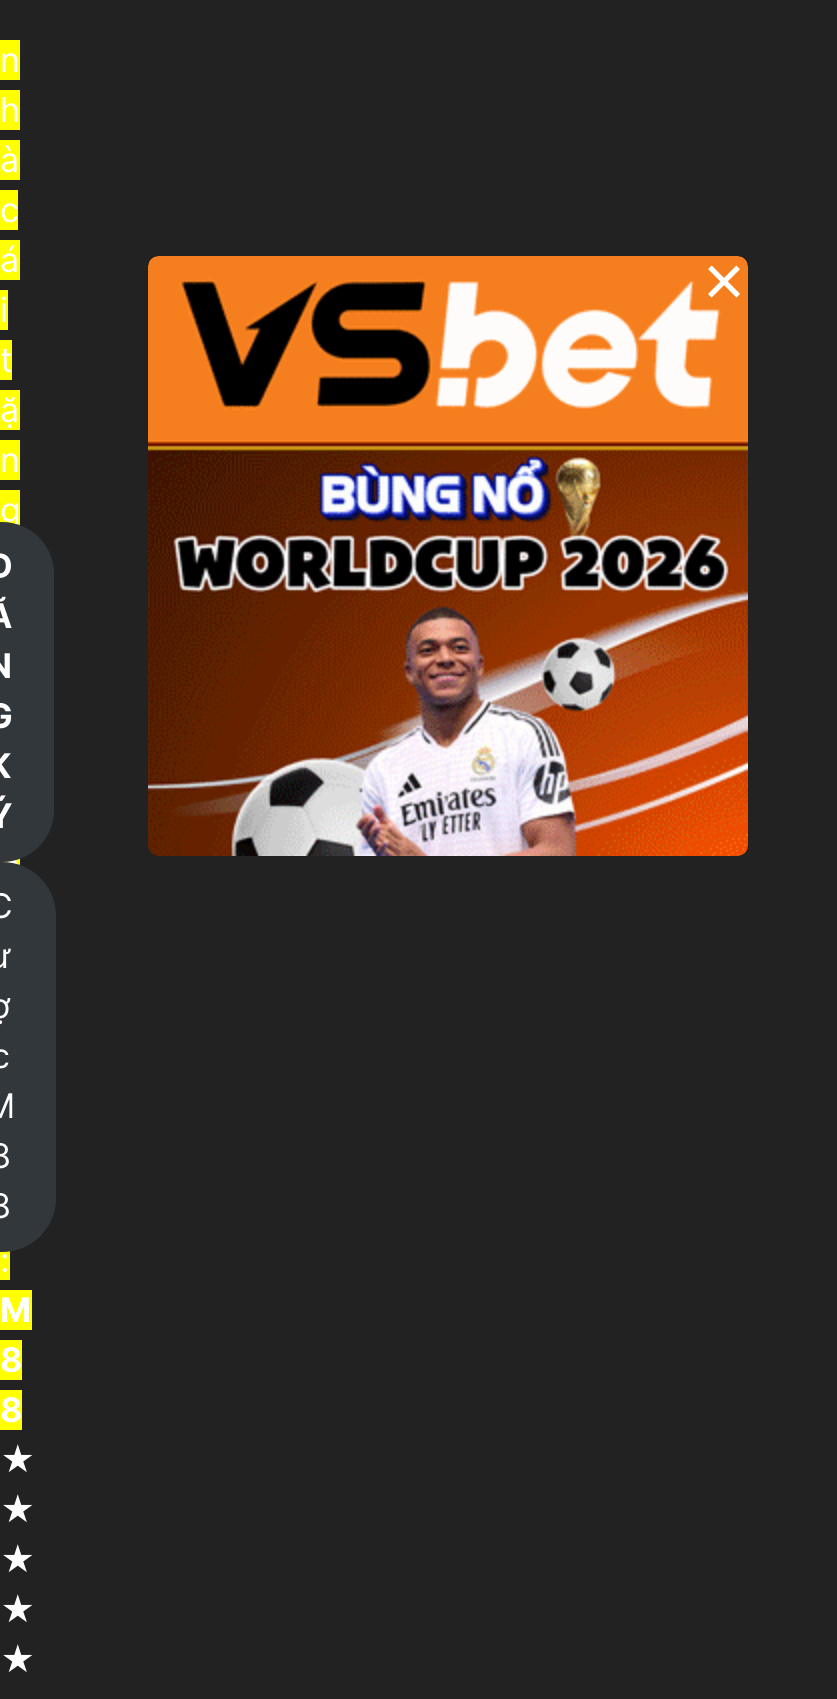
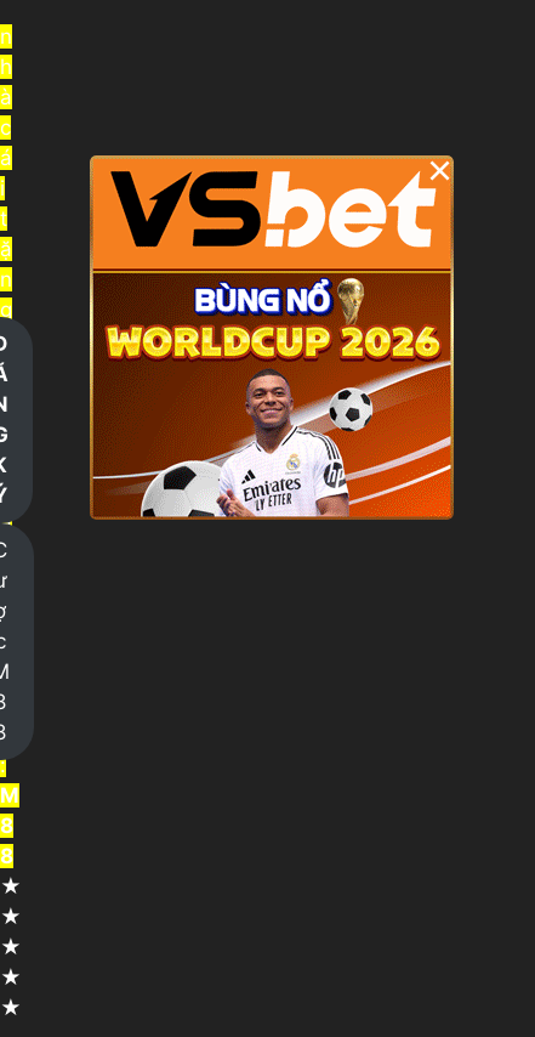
- [image]
+ [image]
